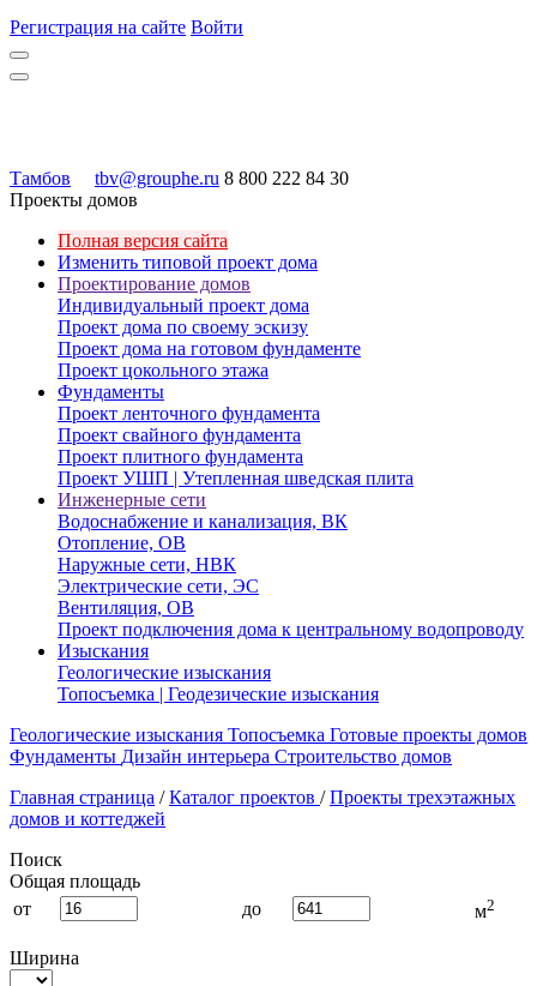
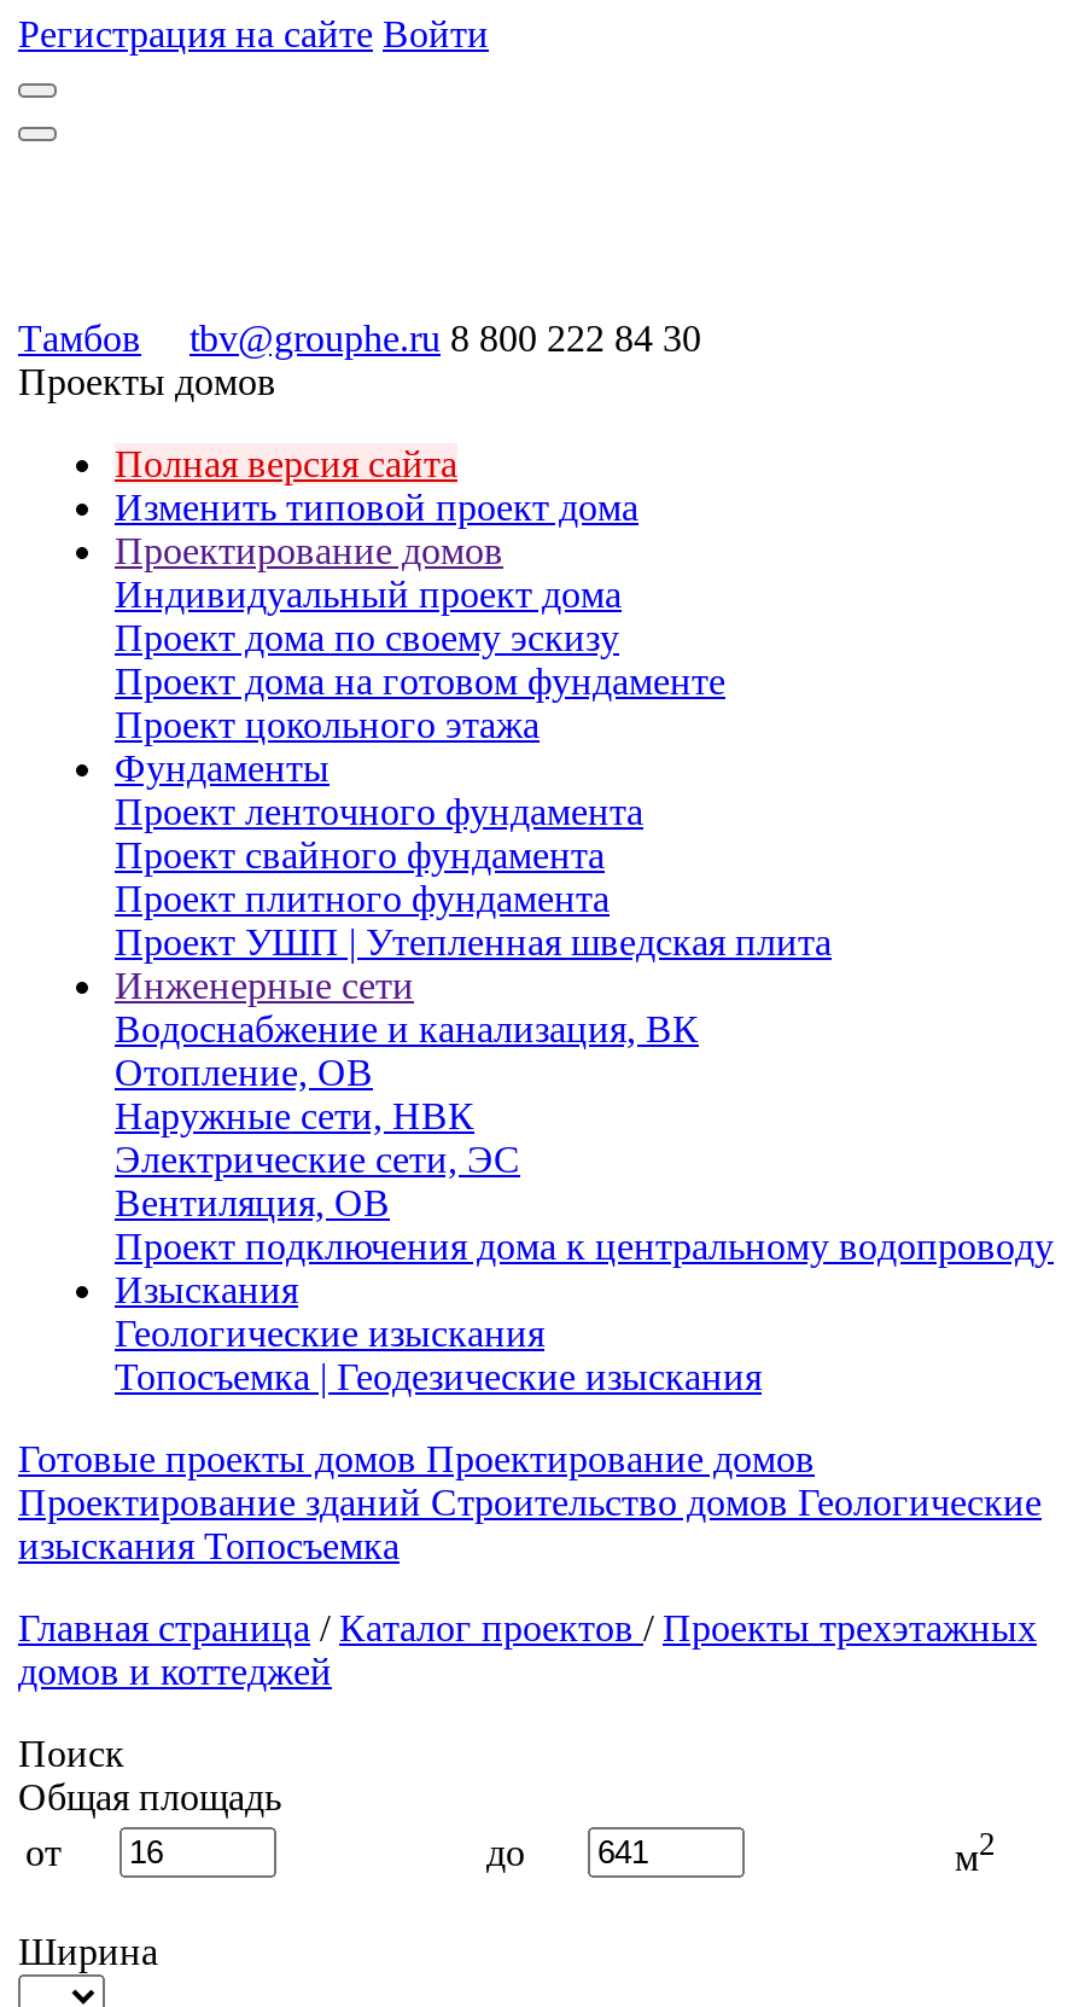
- Геологические изыскания Топосъемка Готовые проекты домов
- Фундаменты Дизайн интерьера Строительство домов
+ Готовые проекты домов Проектирование домов
+ Проектирование зданий Строительство домов Геологические
+ изыскания Топосъемка
